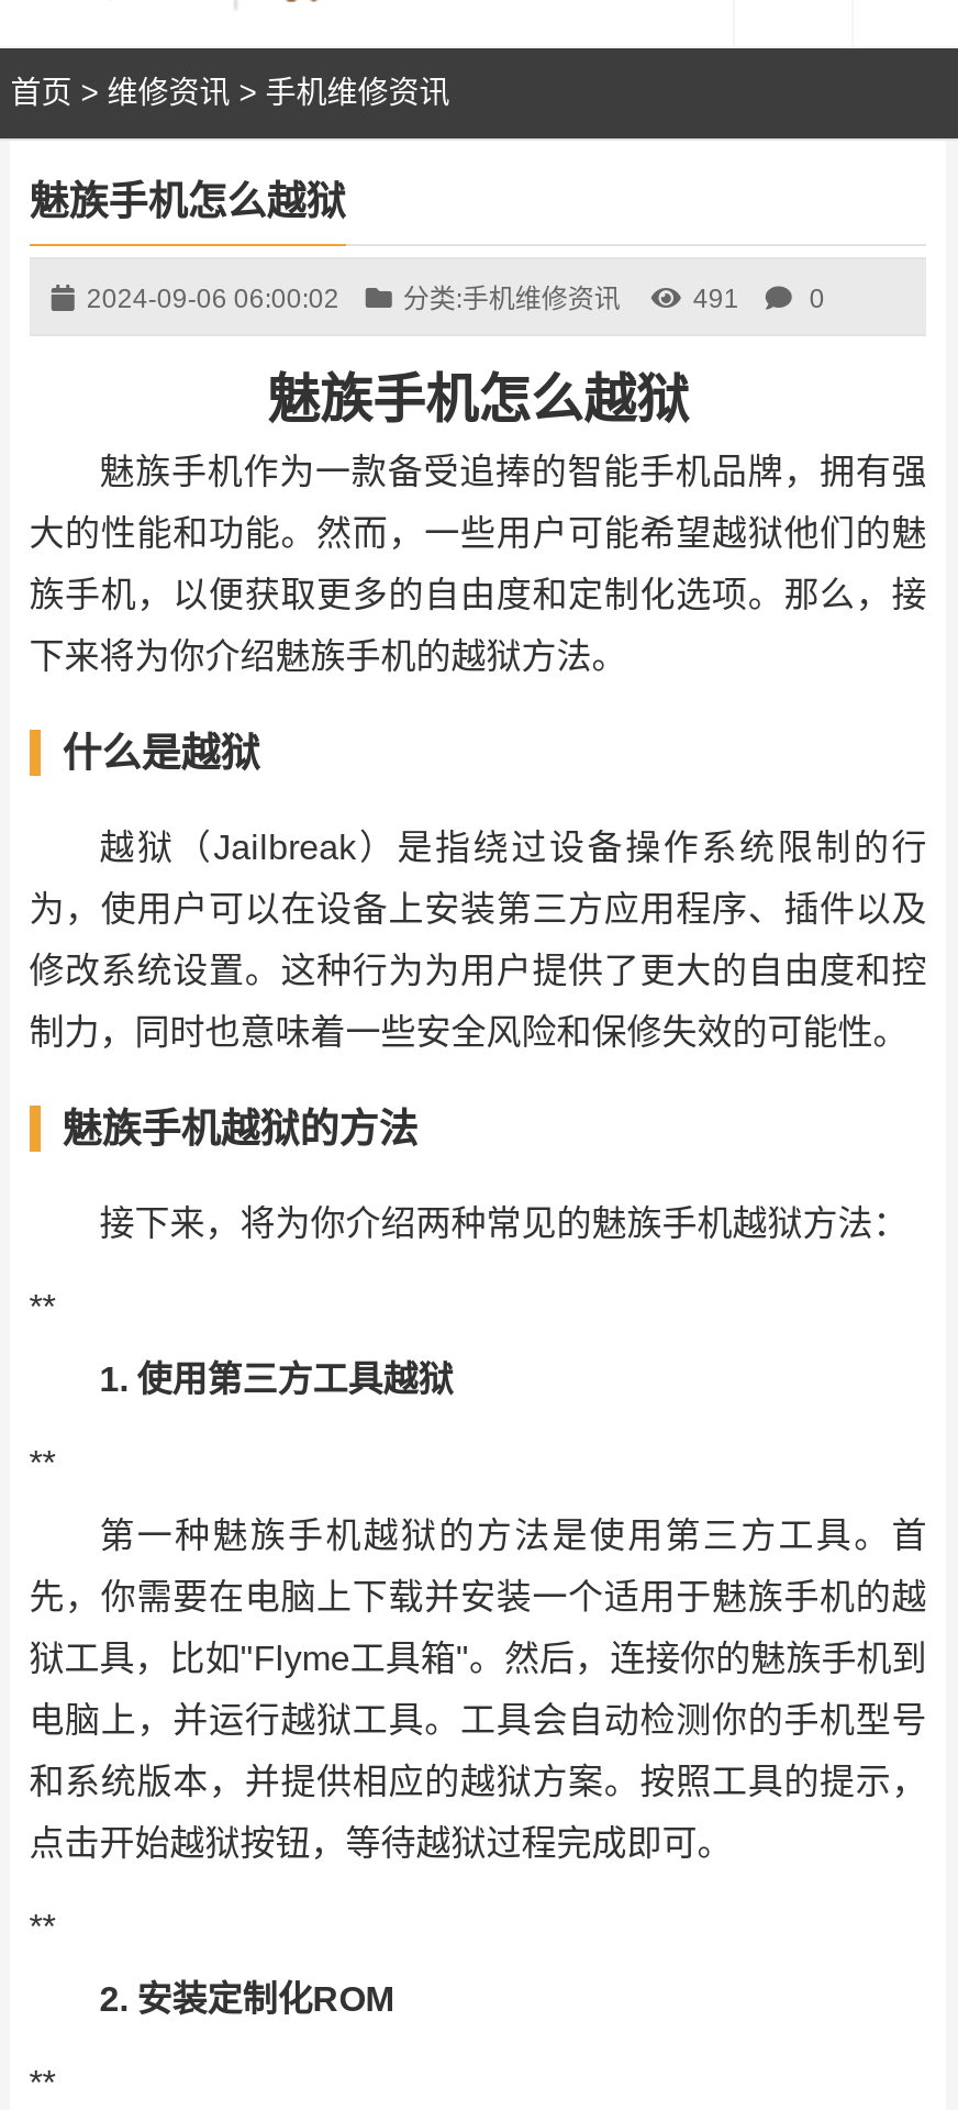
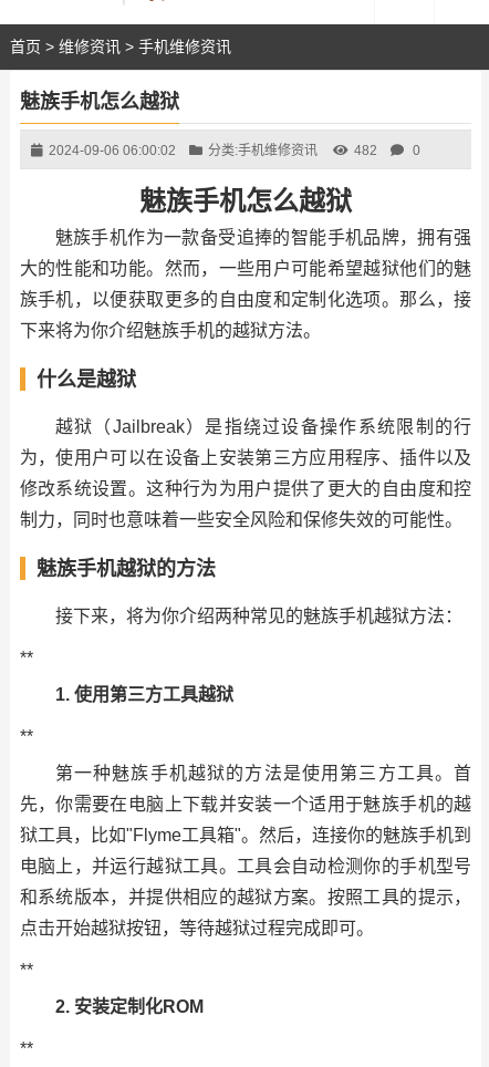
- 491
+ 482
